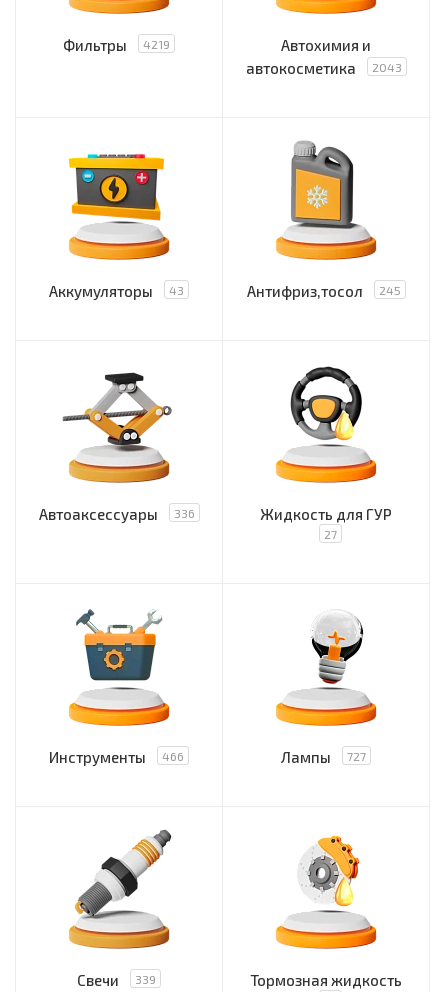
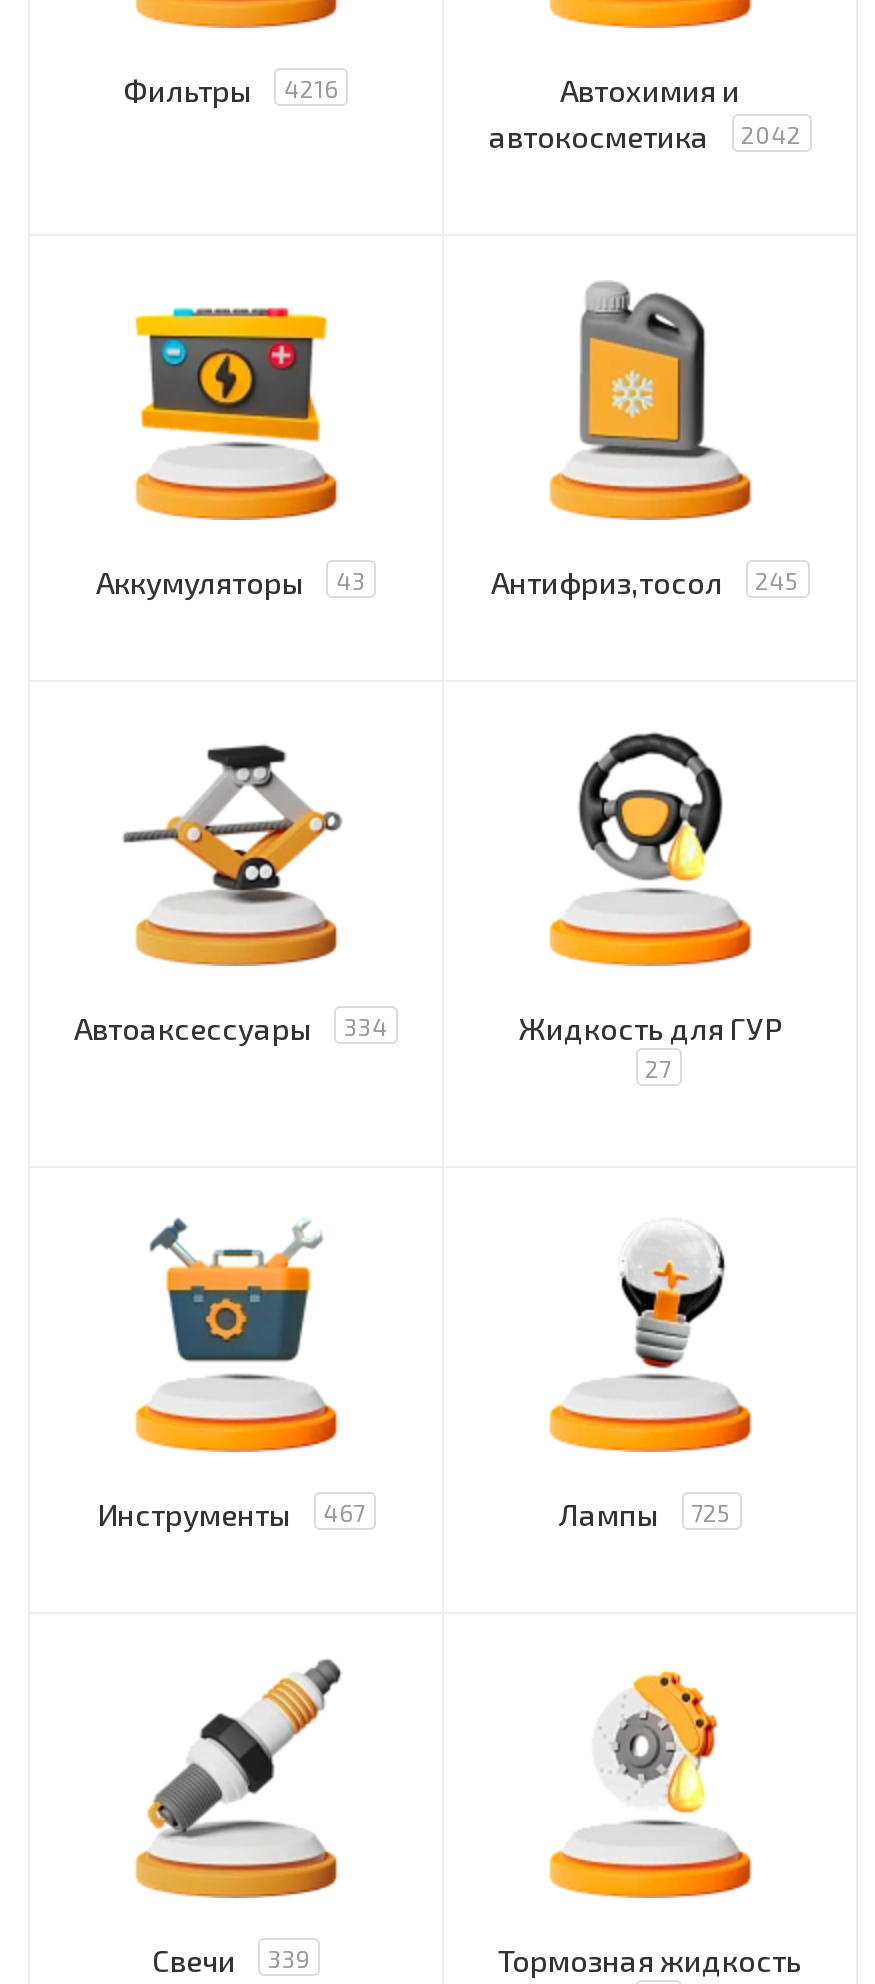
- Фильтры 4219
+ Фильтры 4216

- автокосметика 2043
+ автокосметика 2042

- Автоаксессуары 336
+ Автоаксессуары 334

- Инструменты 466
+ Инструменты 467

- Лампы 727
+ Лампы 725
